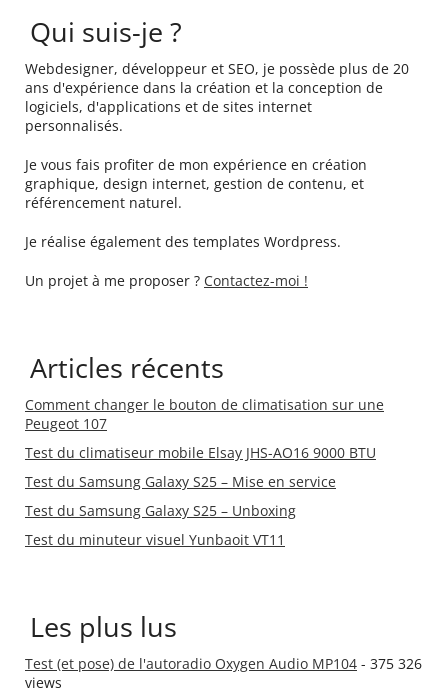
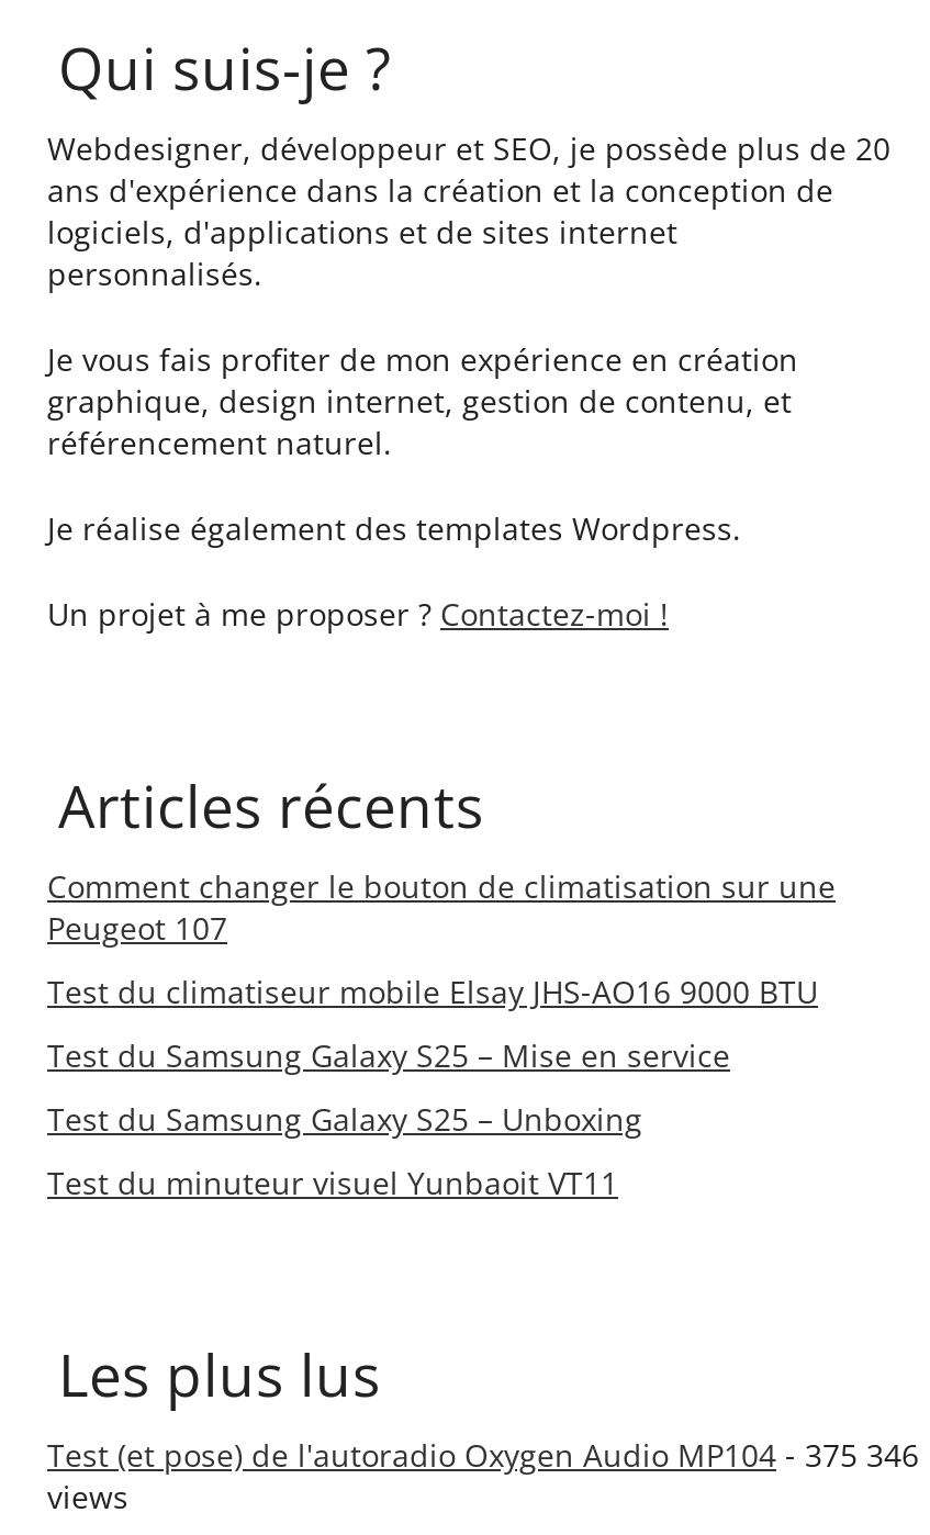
- Test (et pose) de l'autoradio Oxygen Audio MP104 - 375 326
+ Test (et pose) de l'autoradio Oxygen Audio MP104 - 375 346
